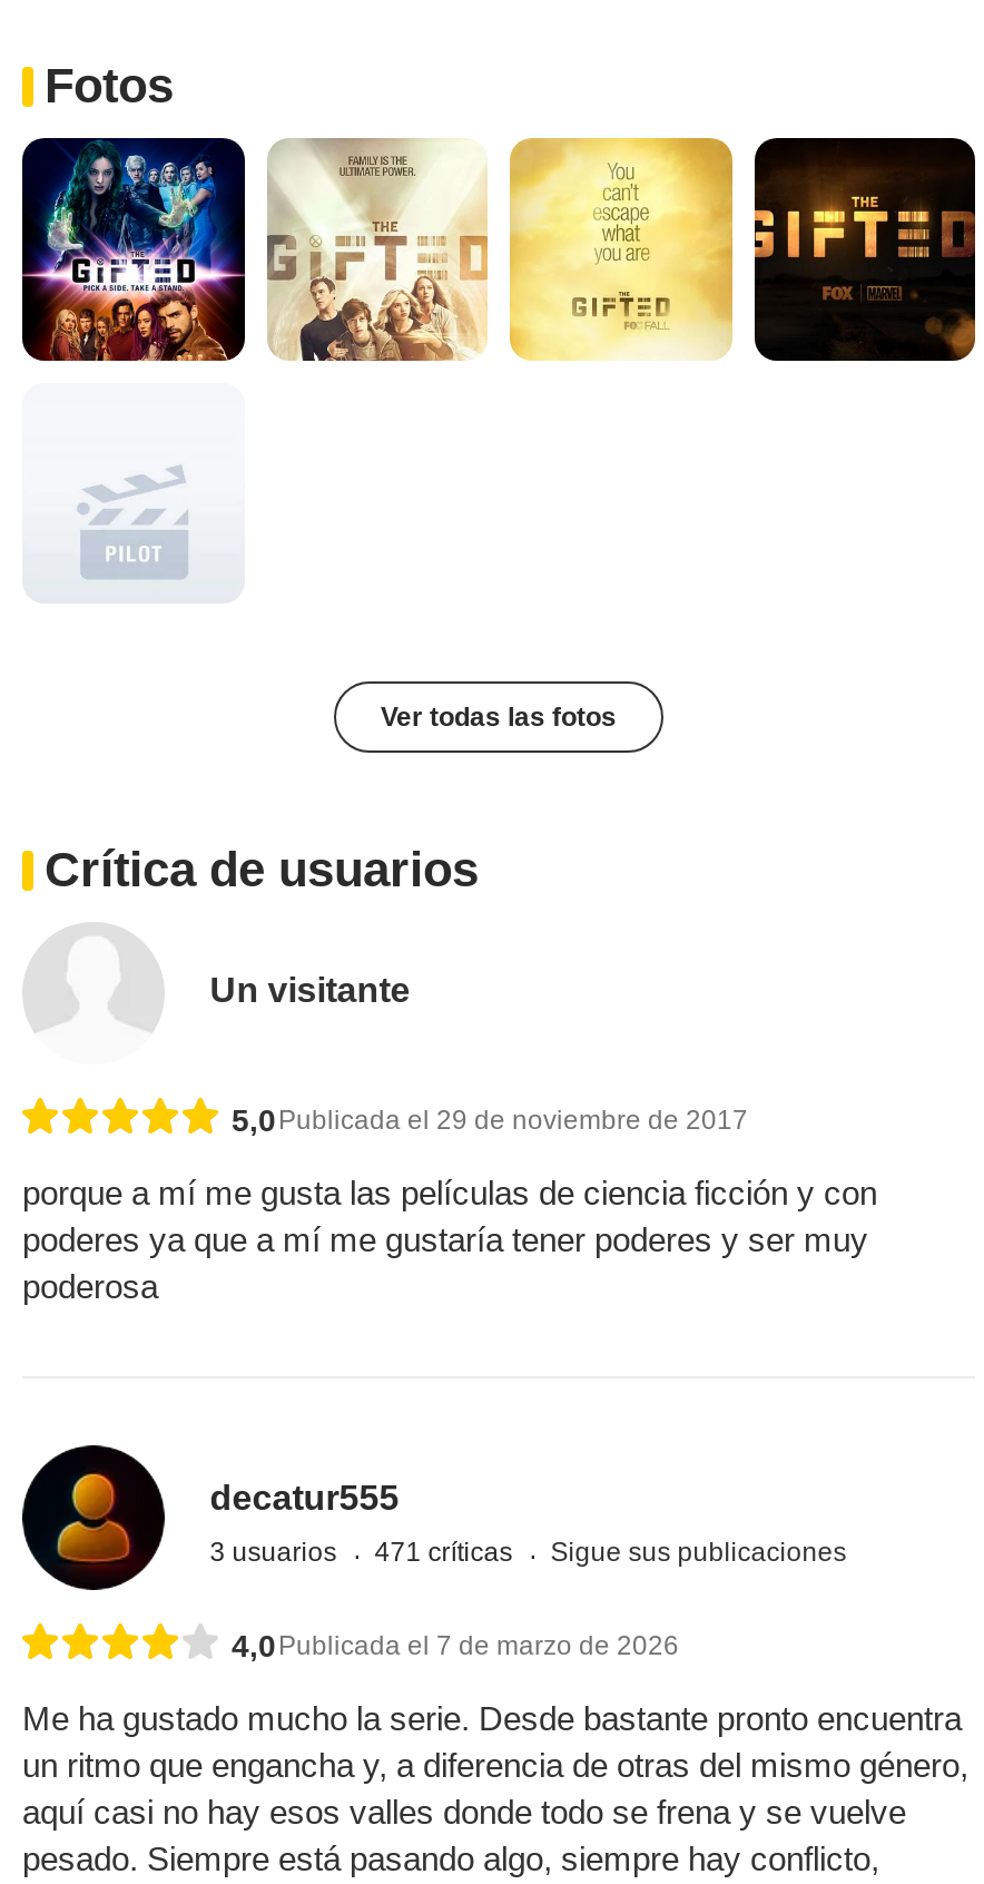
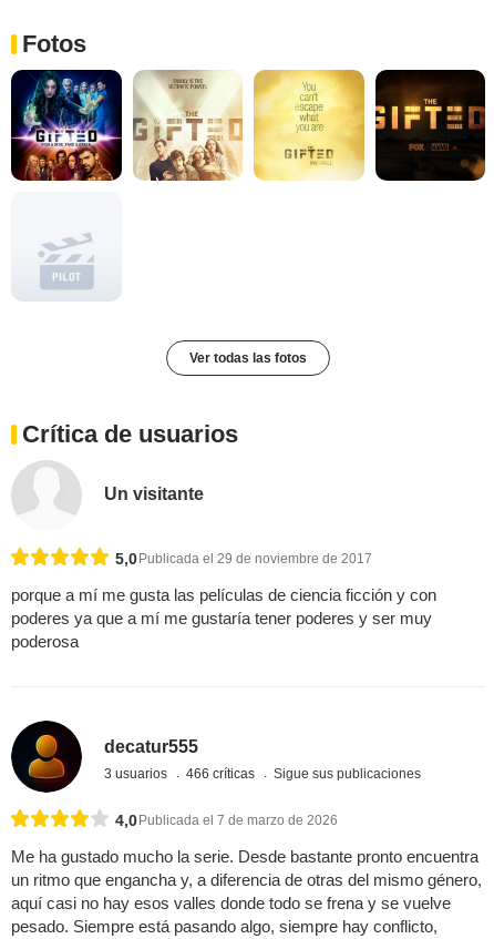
- 3 usuarios 471 críticas Sigue sus publicaciones
+ 3 usuarios 466 críticas Sigue sus publicaciones
